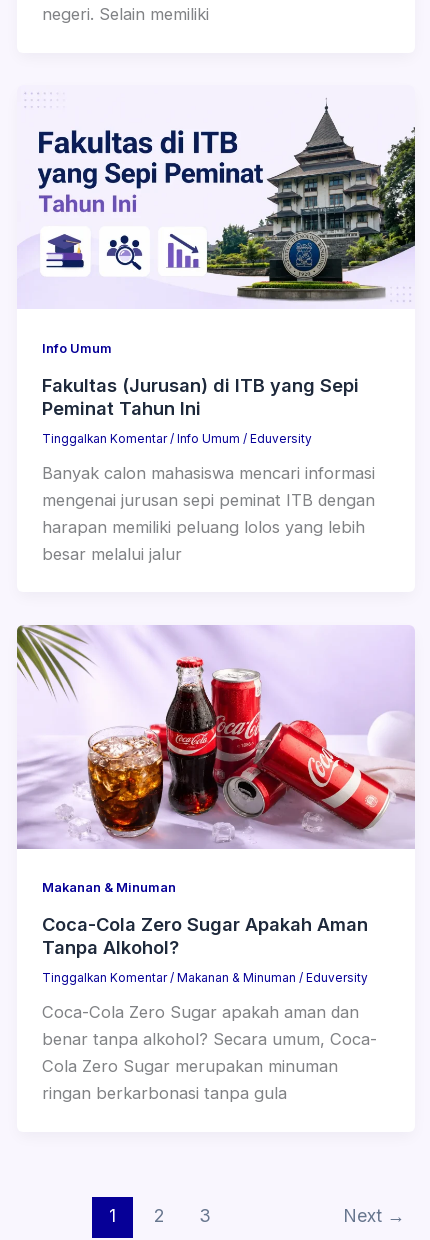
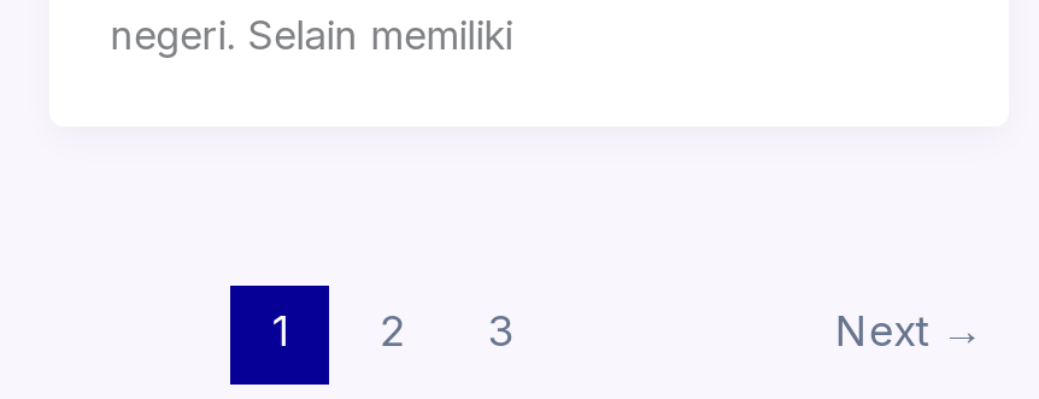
- [image]
- Info Umum
- Fakultas (Jurusan) di ITB yang Sepi
- Peminat Tahun Ini
- Tinggalkan Komentar / Info Umum / Eduversity
- Banyak calon mahasiswa mencari informasi
- mengenai jurusan sepi peminat ITB dengan
- harapan memiliki peluang lolos yang lebih
- besar melalui jalur

- [image]
- Makanan & Minuman
- Coca-Cola Zero Sugar Apakah Aman
- Tanpa Alkohol?
- Tinggalkan Komentar / Makanan & Minuman / Eduversity
- Coca-Cola Zero Sugar apakah aman dan
- benar tanpa alkohol? Secara umum, Coca-
- Cola Zero Sugar merupakan minuman
- ringan berkarbonasi tanpa gula
